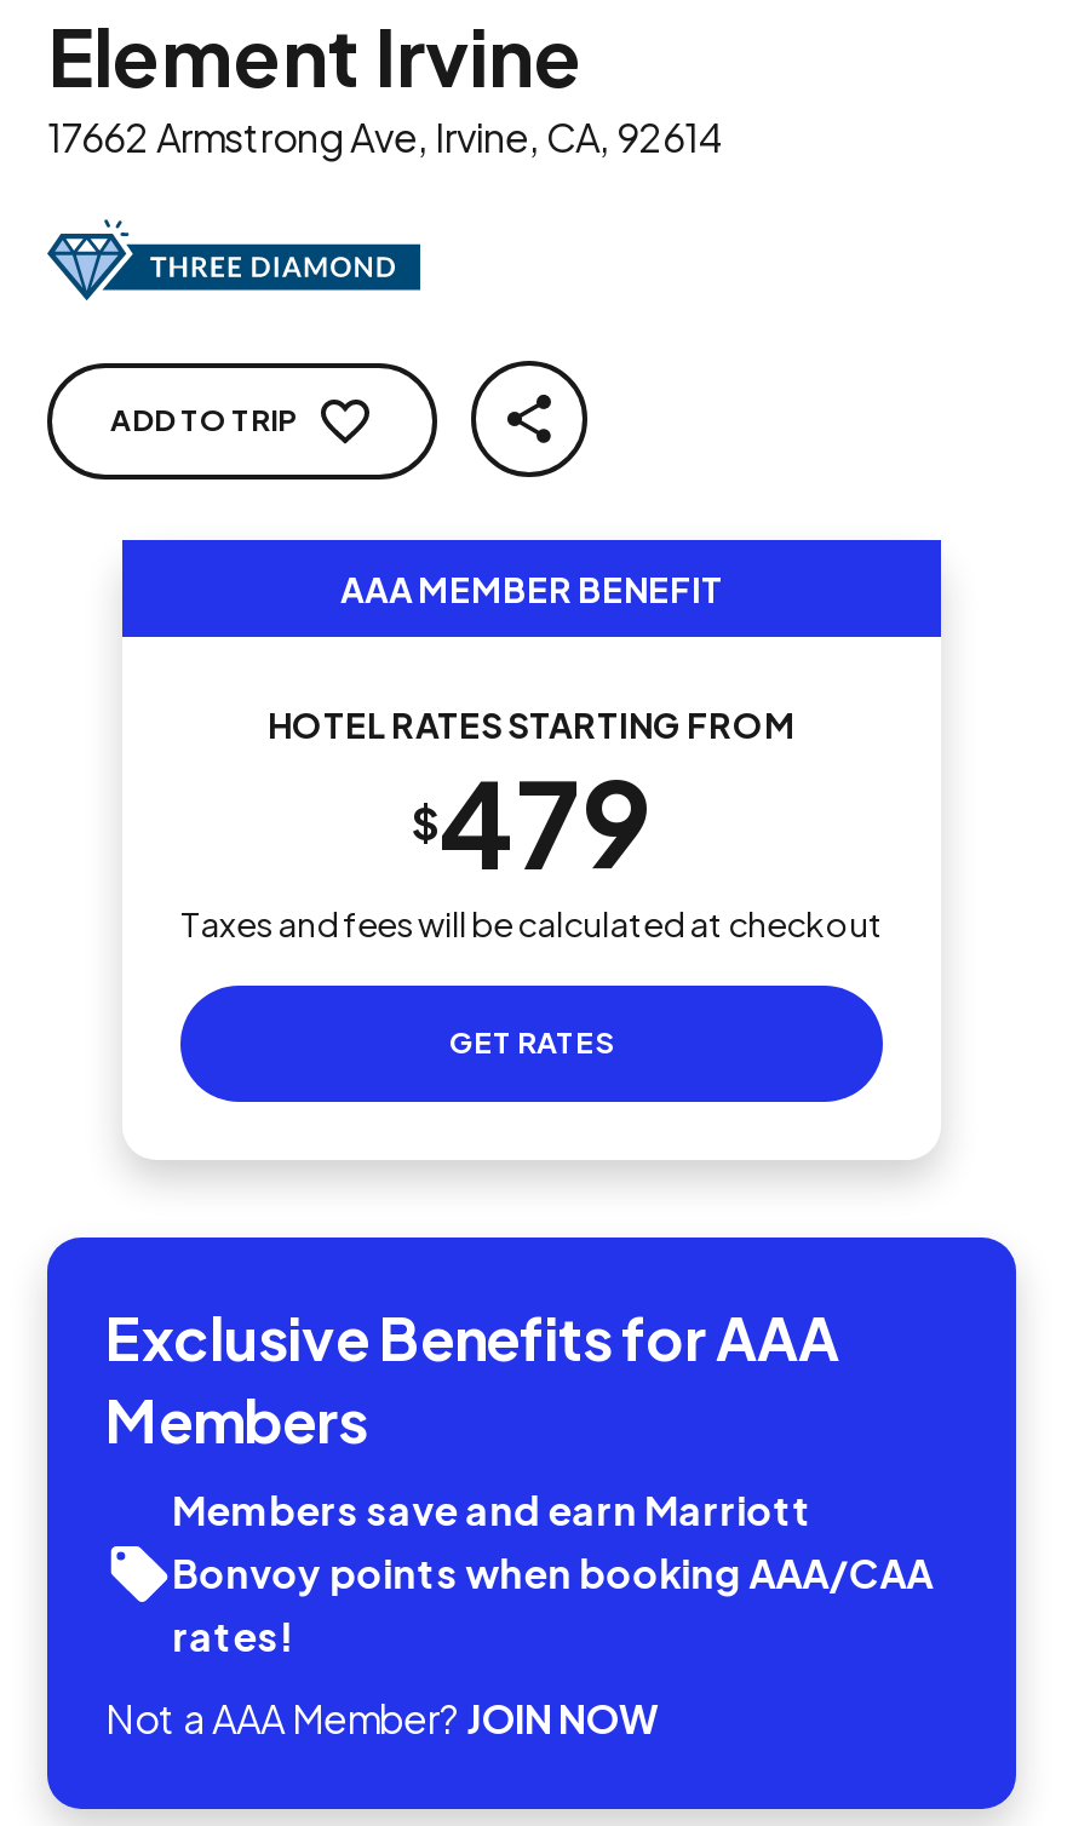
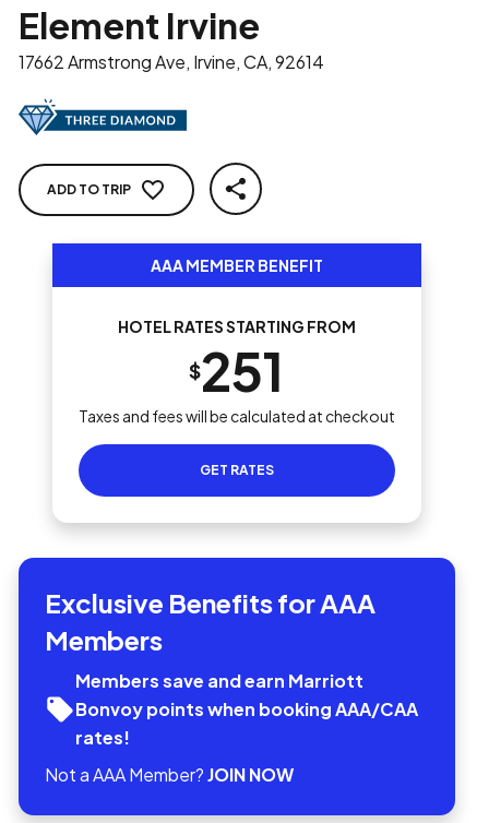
- $479
+ $251
